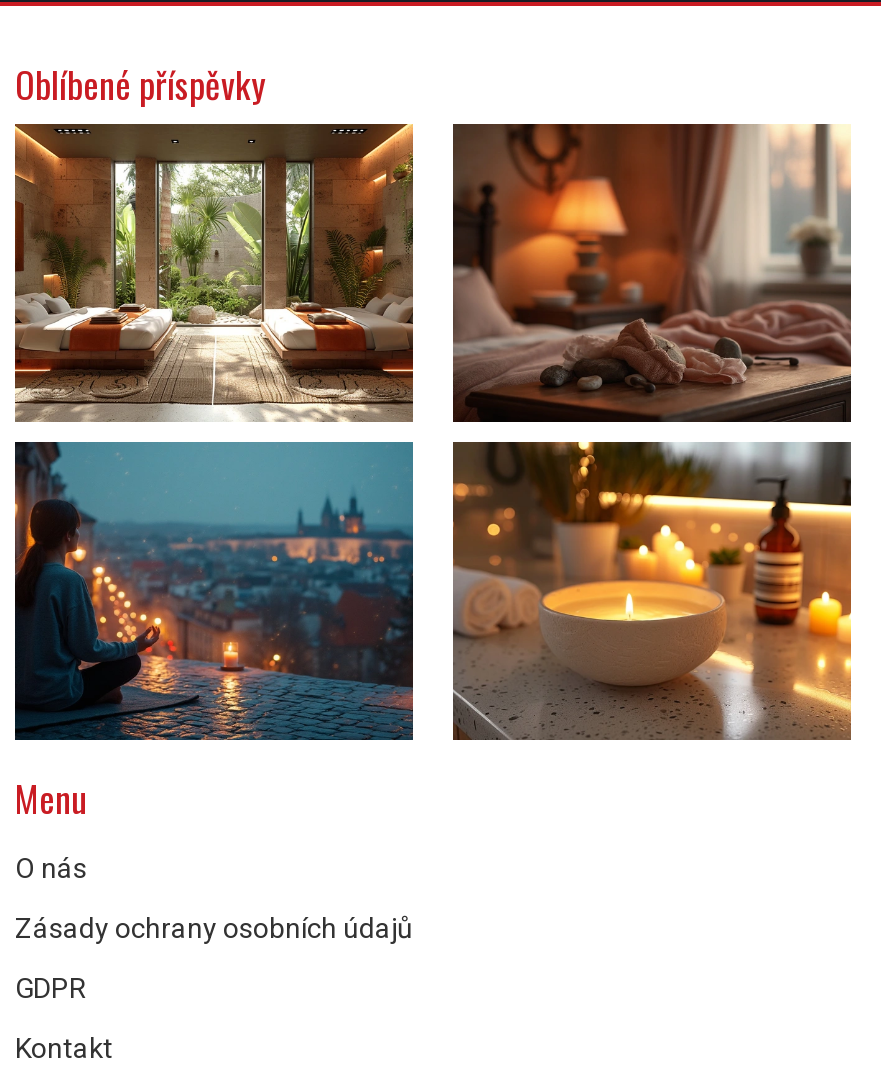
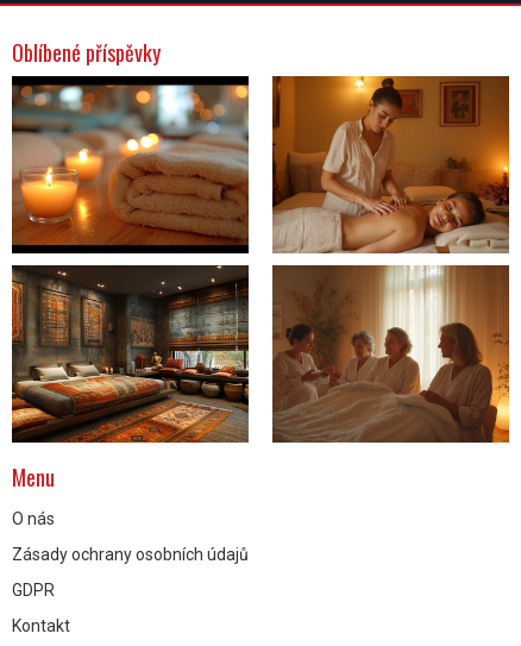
- [image]
+ [image]

- [image]
+ [image]

- [image]
+ [image]

- [image]
+ [image]
